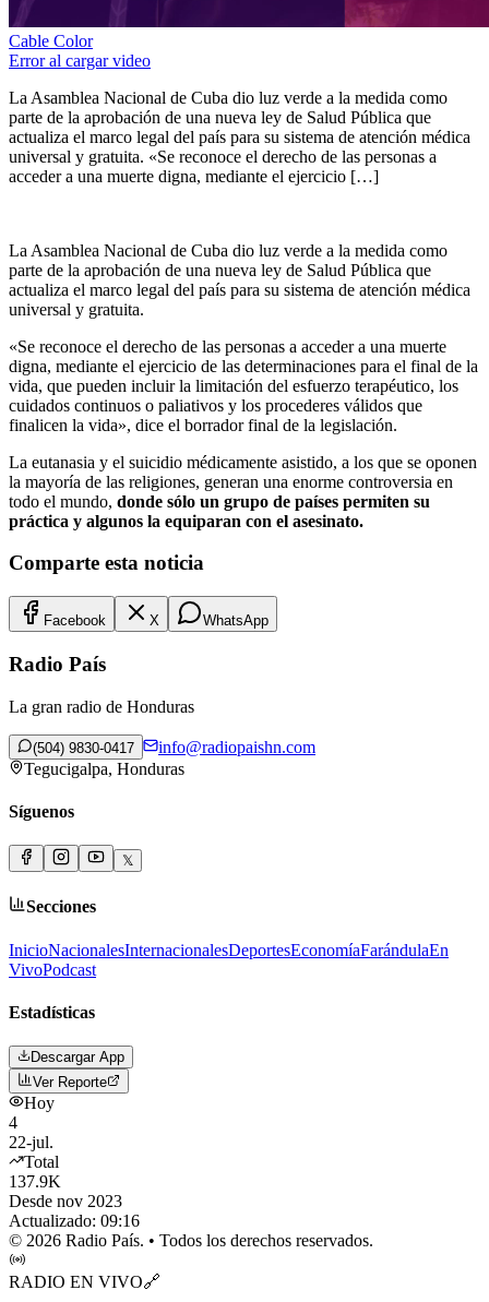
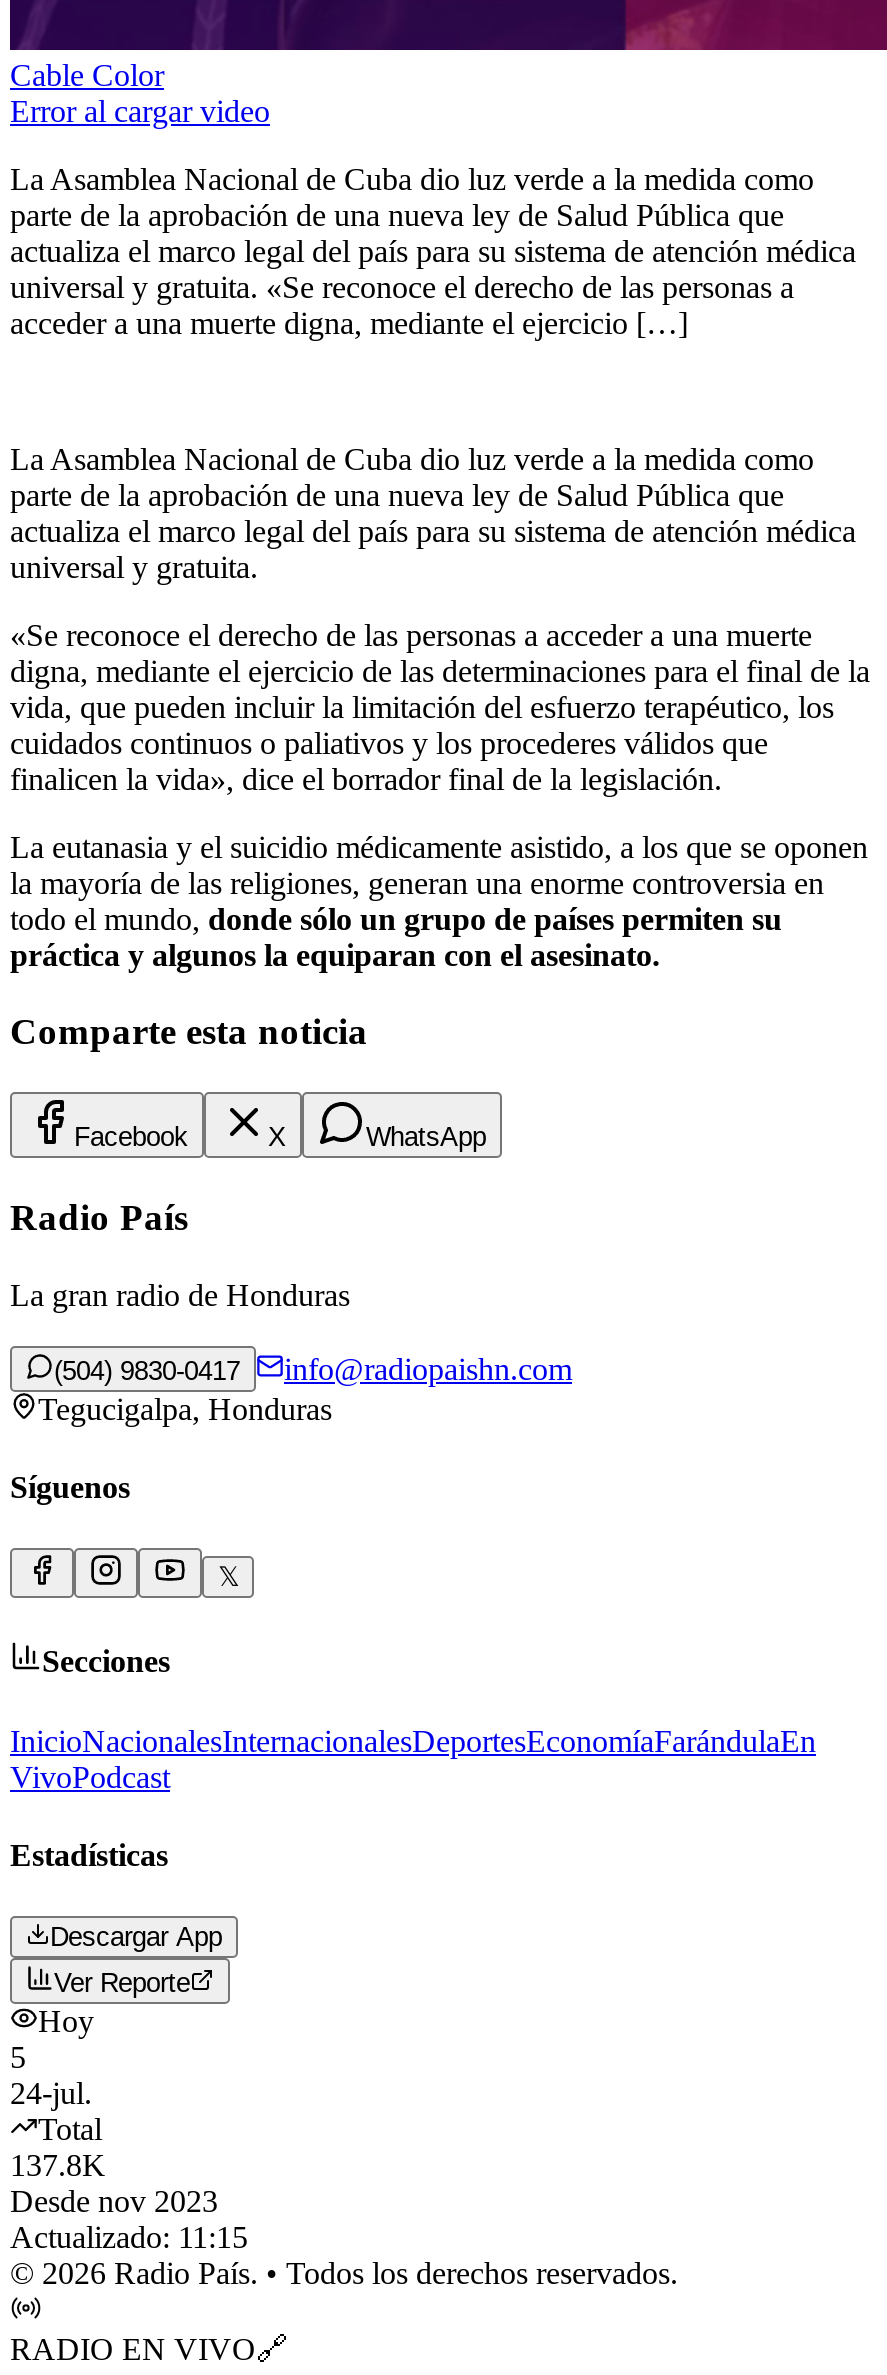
- 4
- 22-jul.
+ 5
+ 24-jul.

- 137.9K
+ 137.8K

- Actualizado: 09:16
+ Actualizado: 11:15
